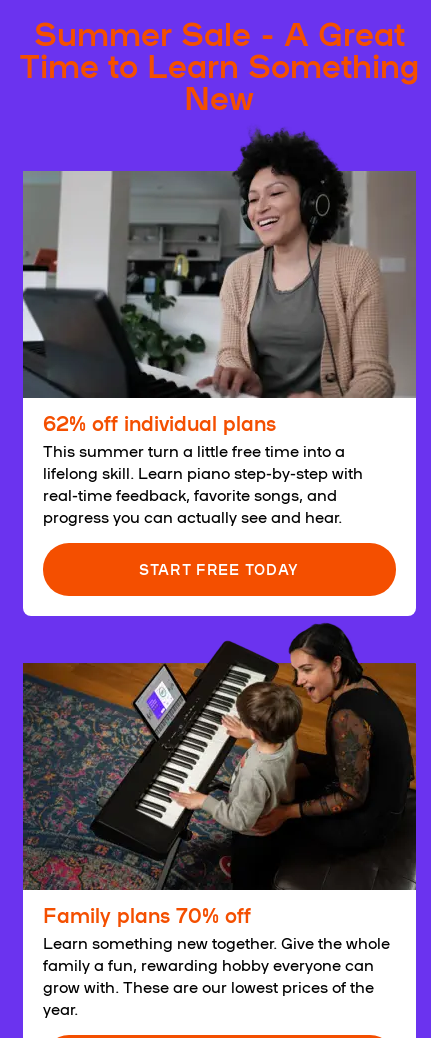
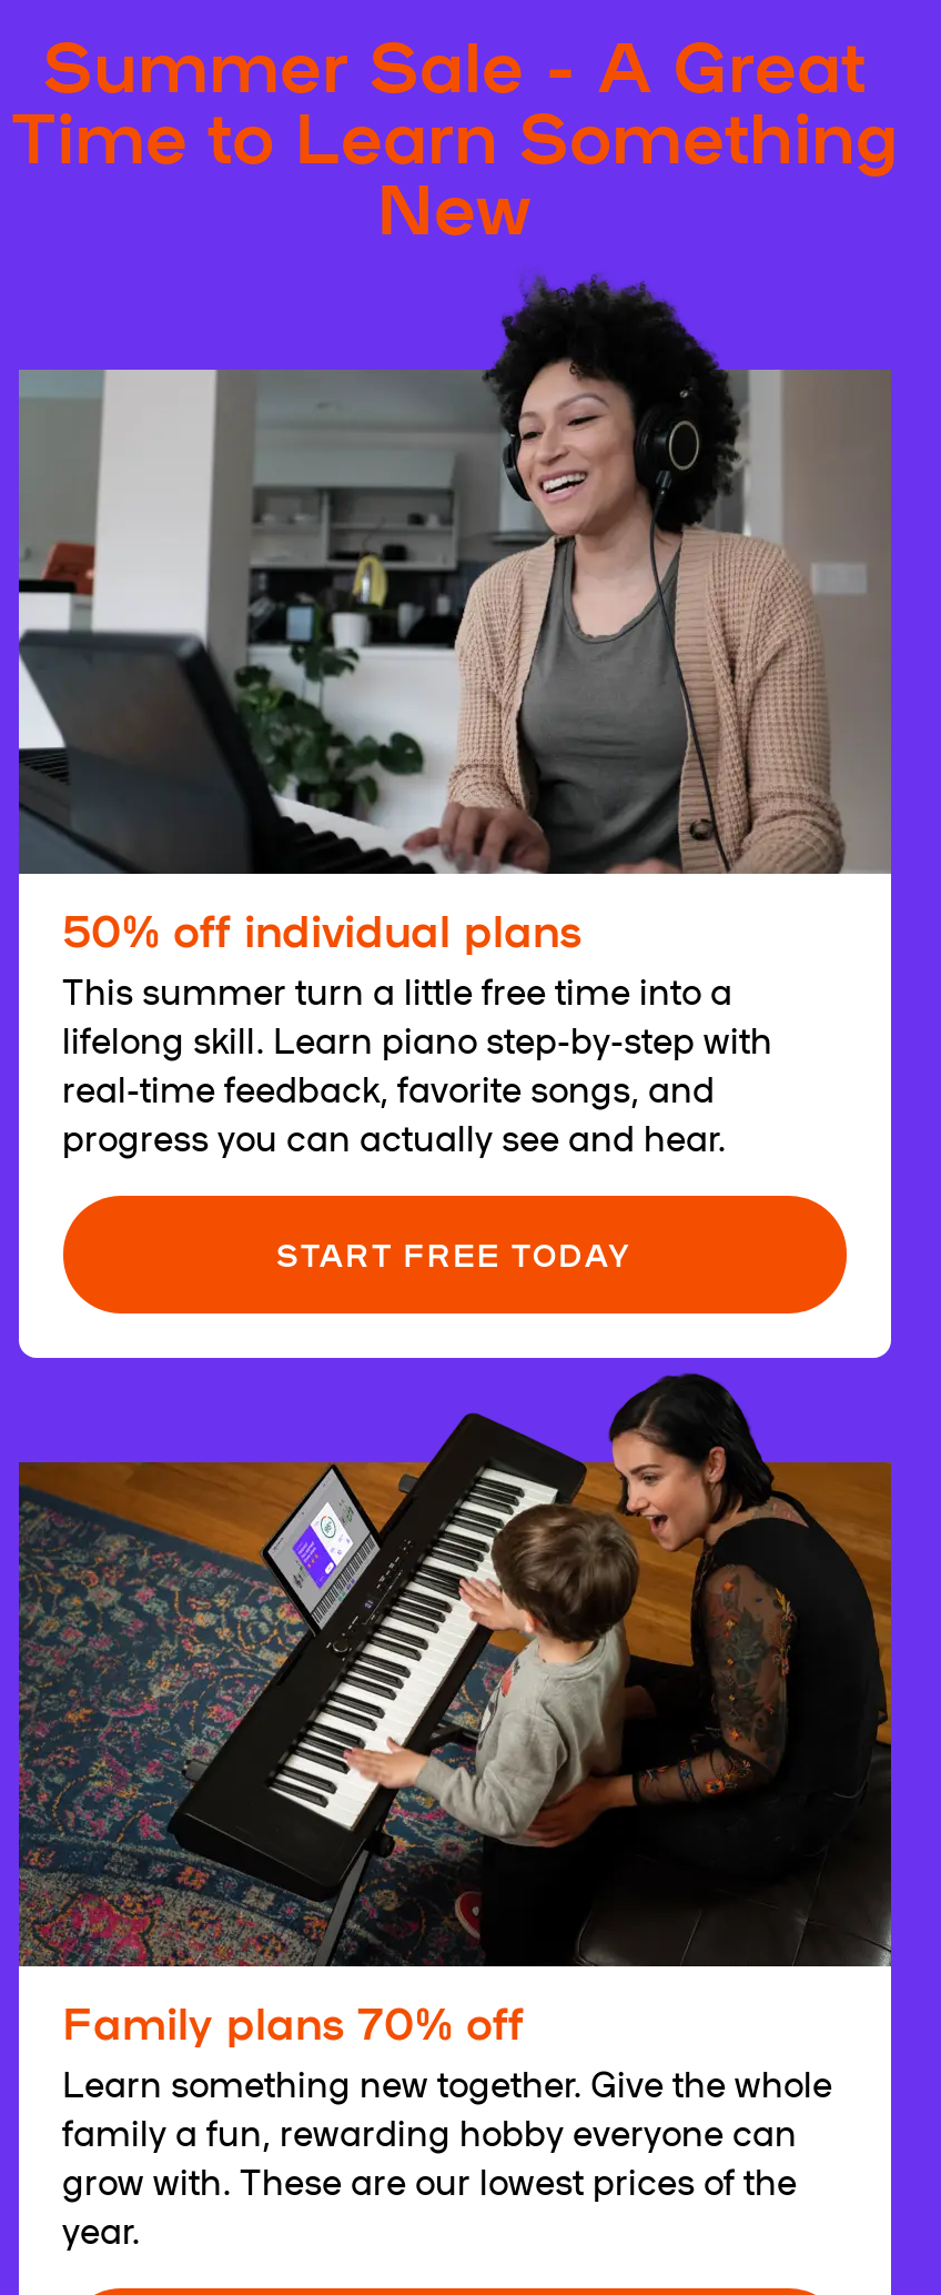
- 62% off individual plans
+ 50% off individual plans
